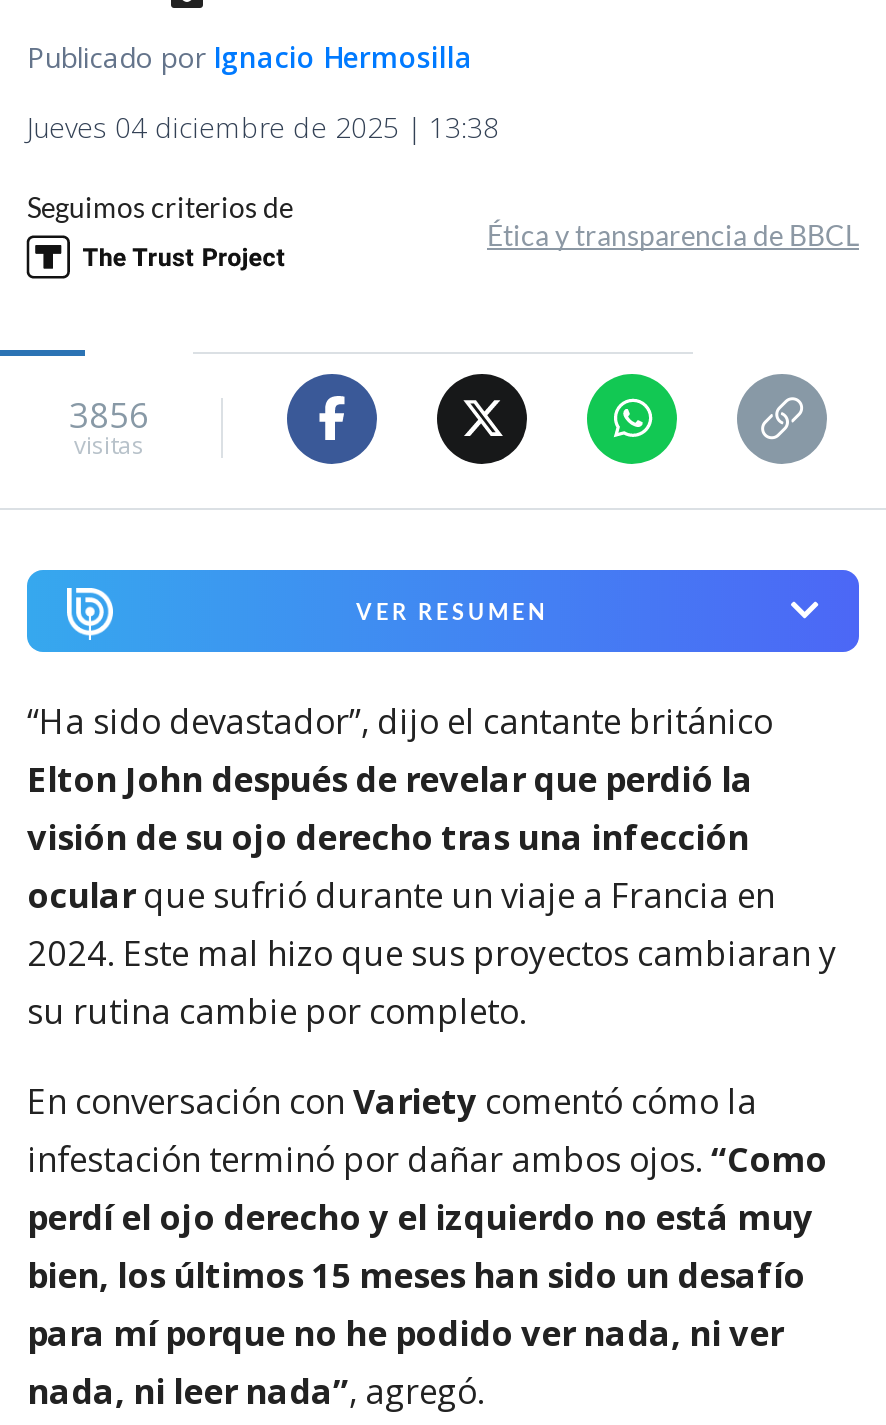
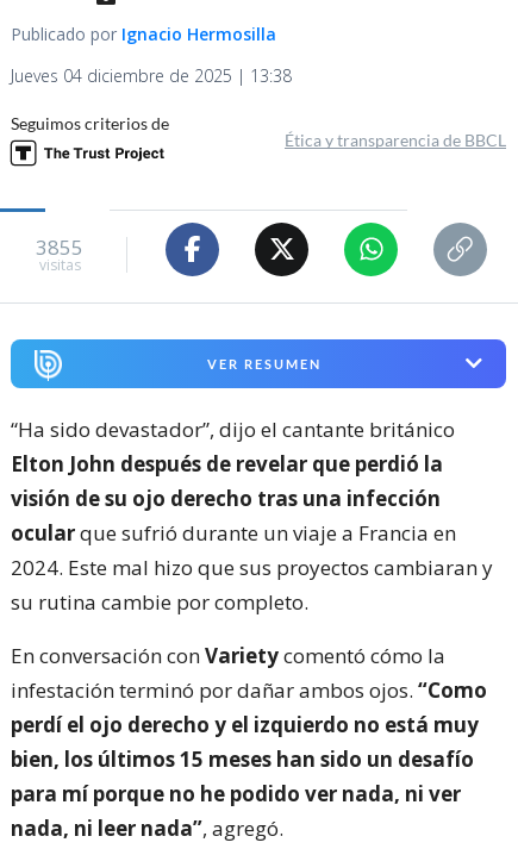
- 3856
+ 3855
